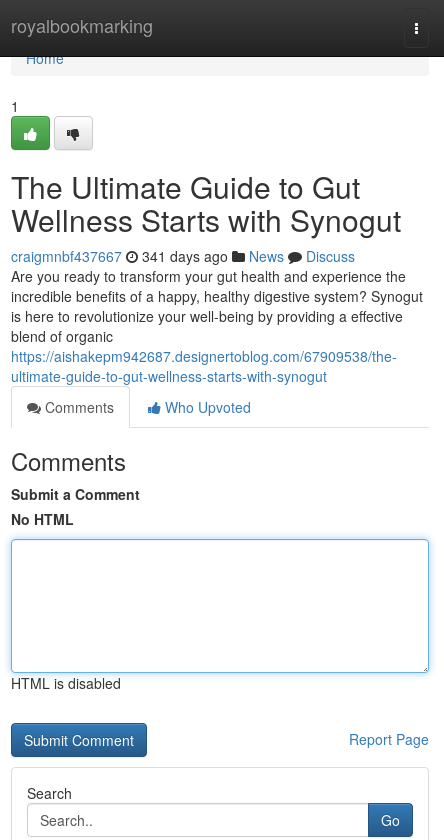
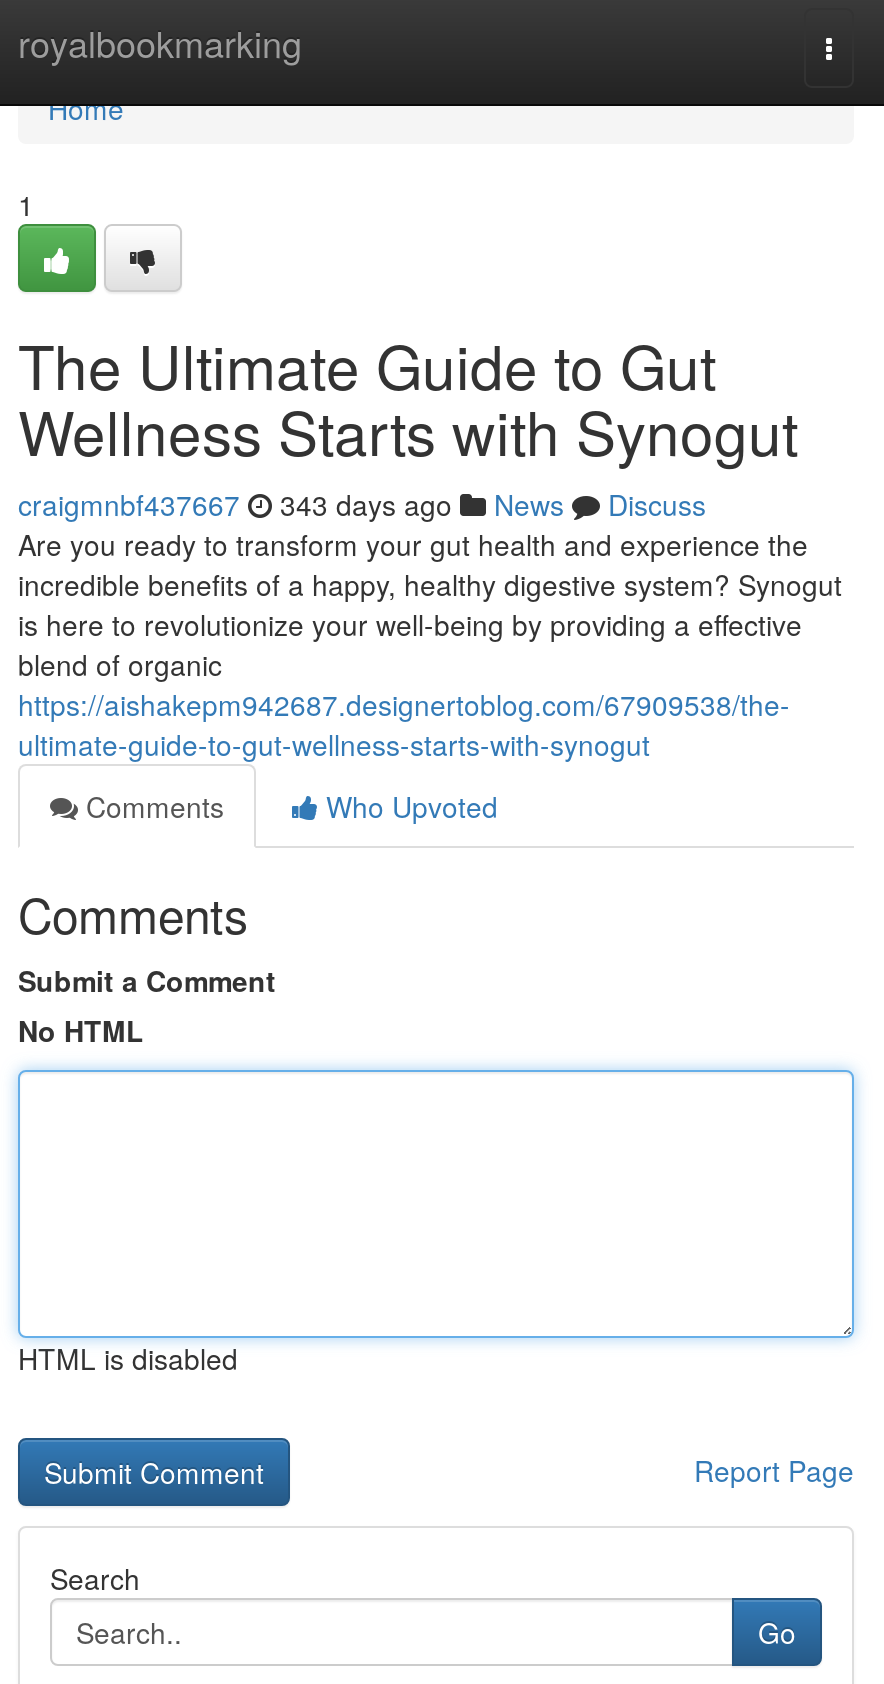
- craigmnbf437667 341 days ago News Discuss
+ craigmnbf437667 343 days ago News Discuss
